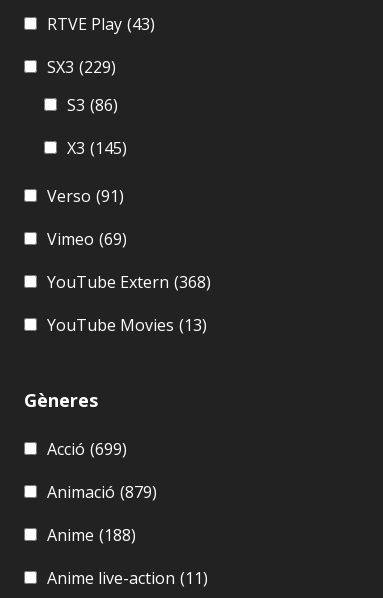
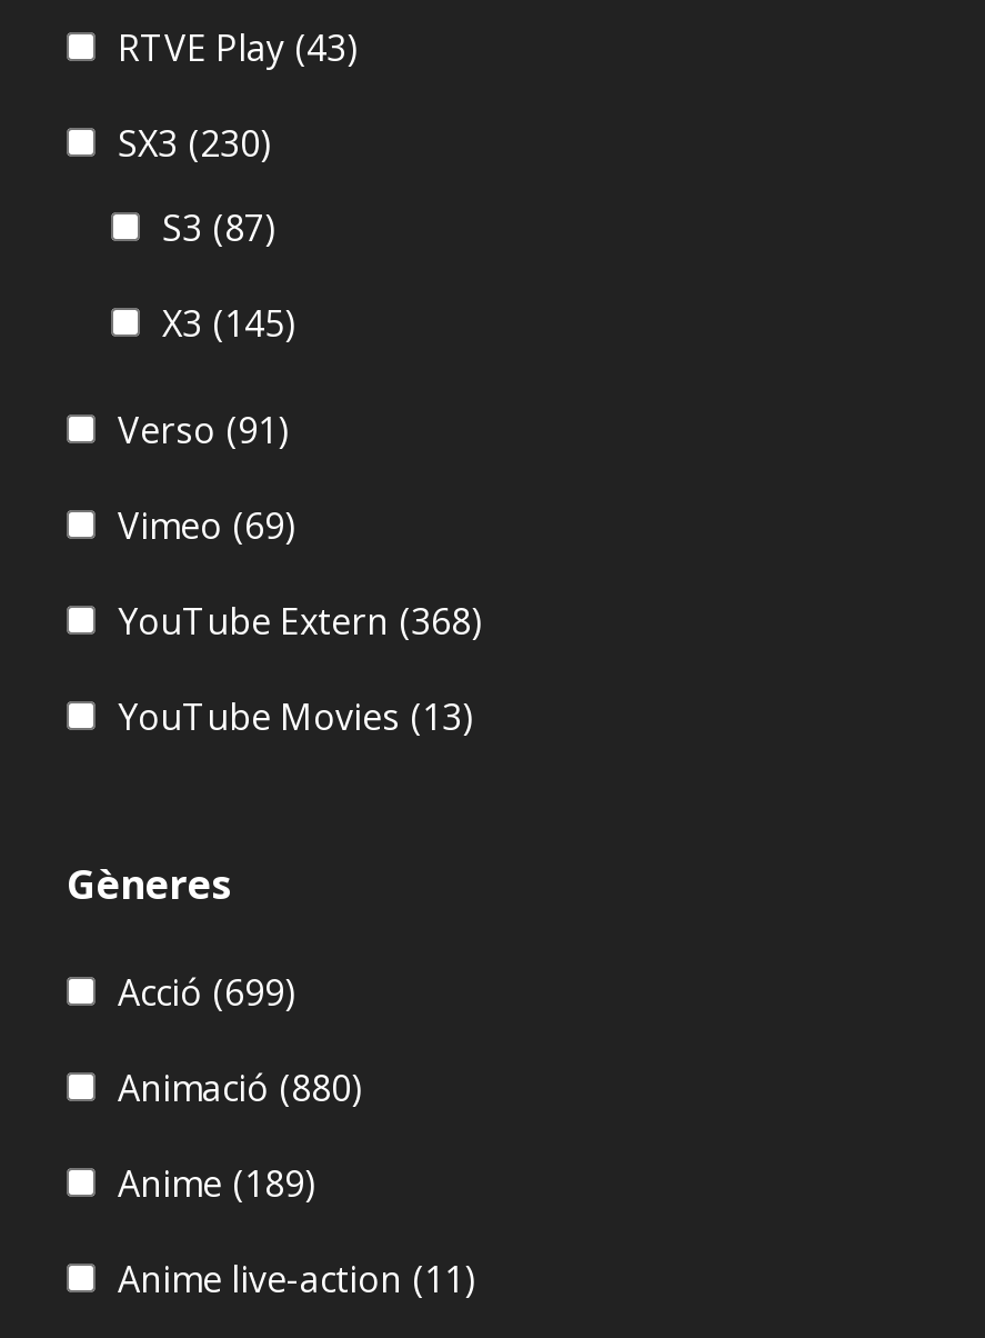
- SX3 (229)
+ SX3 (230)

- S3 (86)
+ S3 (87)

- Animació (879)
+ Animació (880)

- Anime (188)
+ Anime (189)
